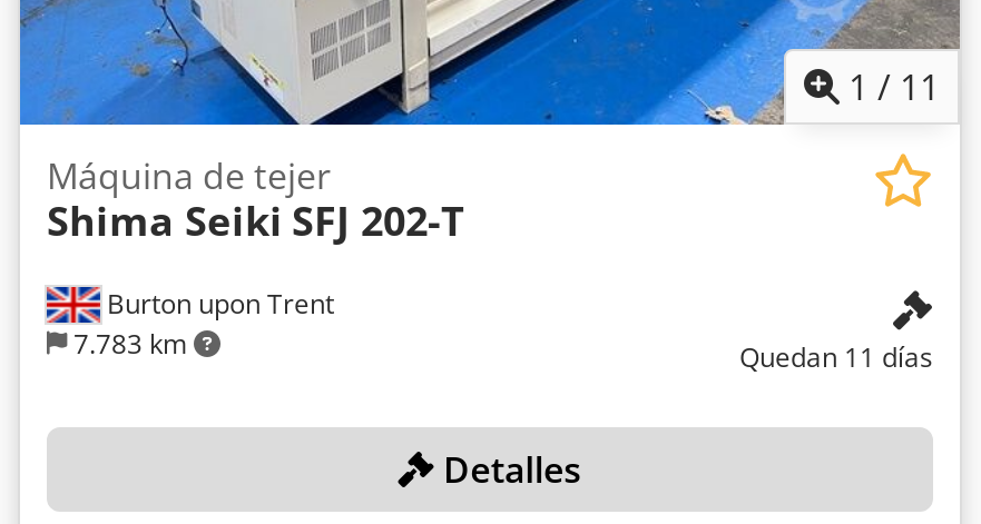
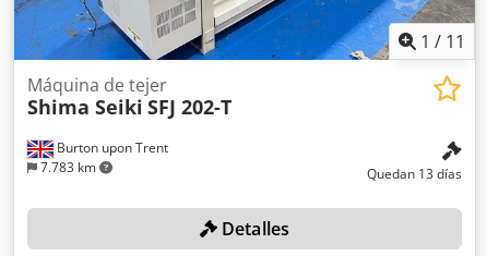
- Quedan 11 días
+ Quedan 13 días
